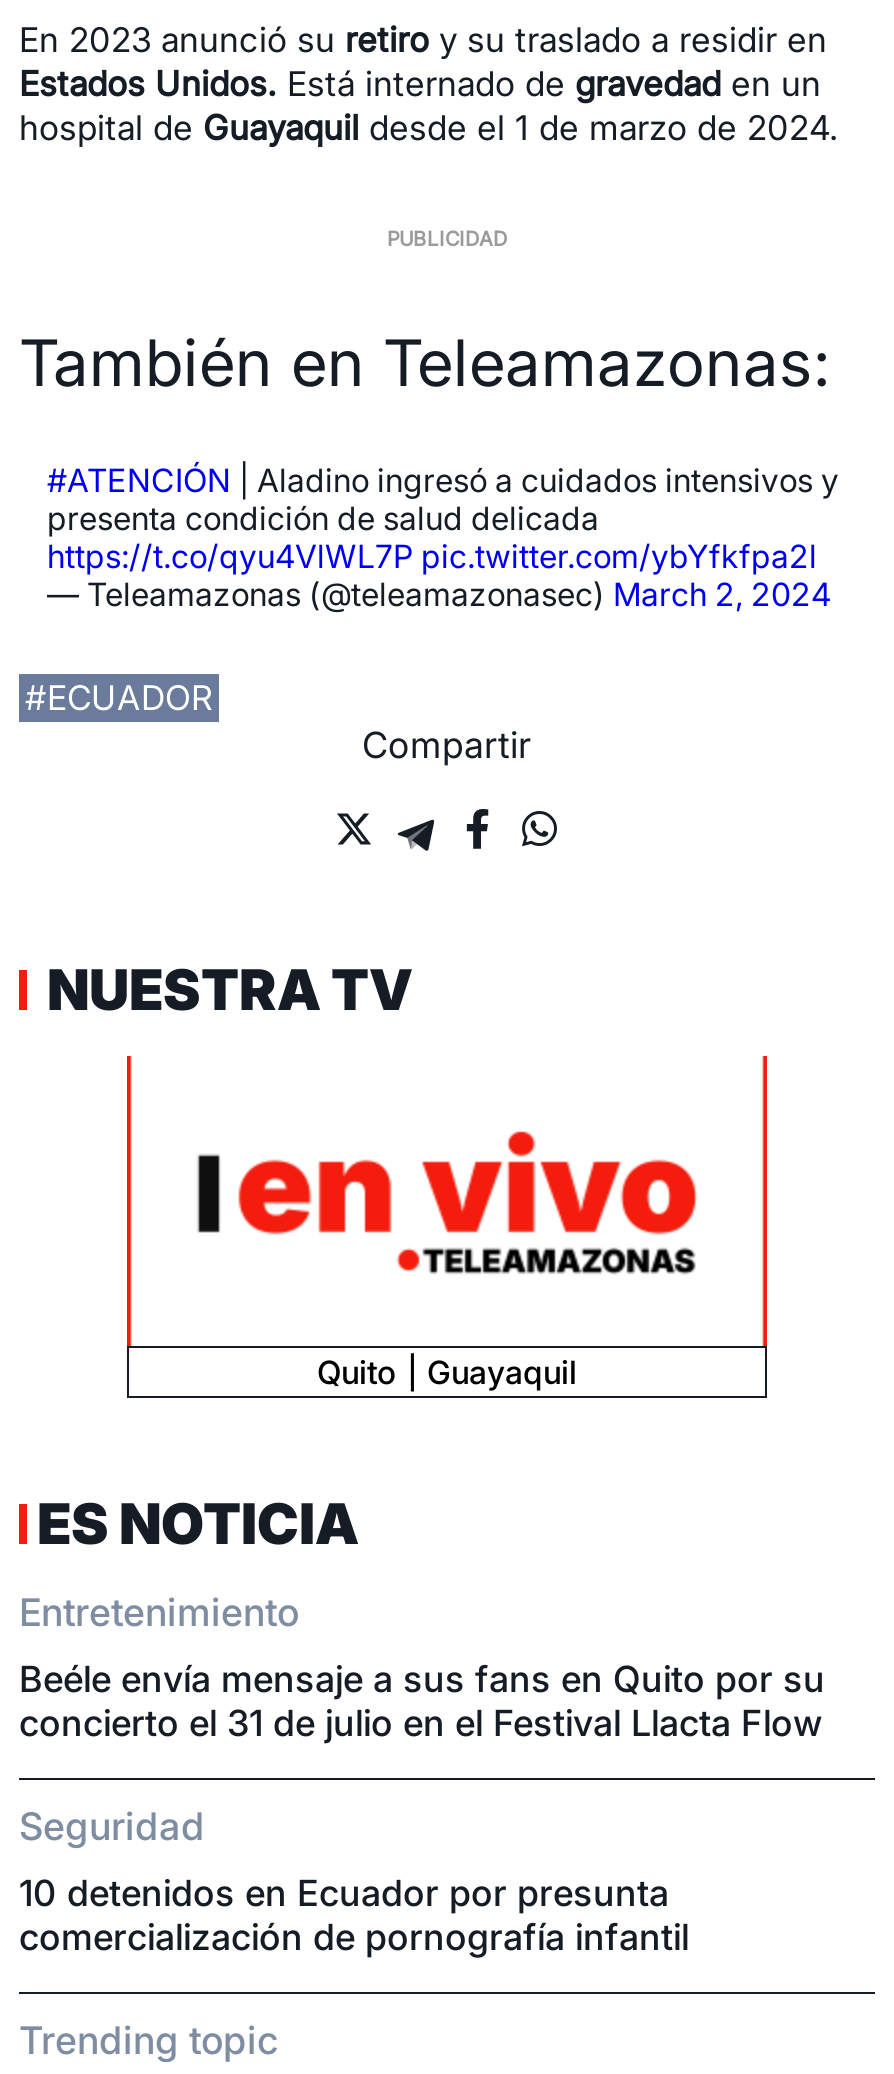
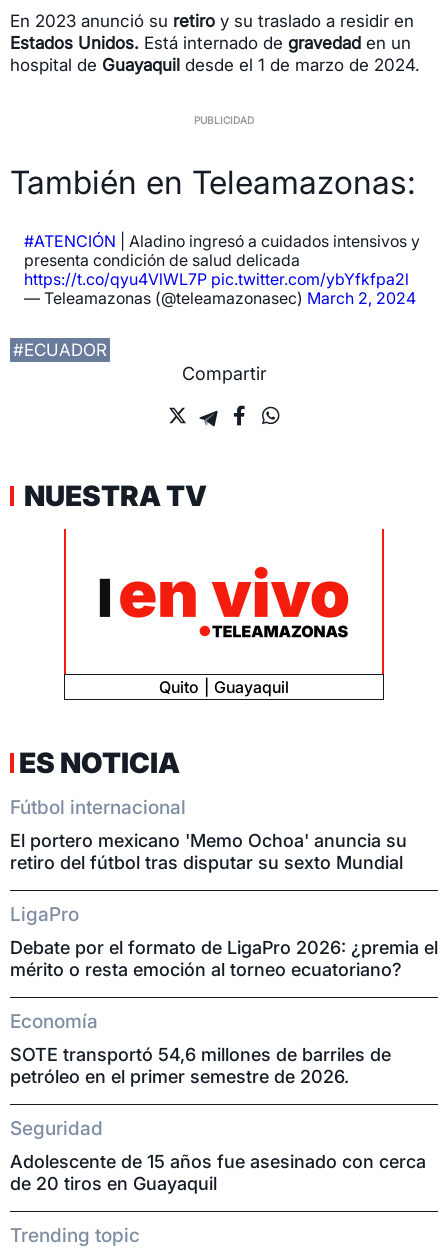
- Entretenimiento
- Beéle envía mensaje a sus fans en Quito por su
- concierto el 31 de julio en el Festival Llacta Flow
+ Fútbol internacional
+ El portero mexicano 'Memo Ochoa' anuncia su
+ retiro del fútbol tras disputar su sexto Mundial
+ LigaPro
+ Debate por el formato de LigaPro 2026: ¿premia el
+ mérito o resta emoción al torneo ecuatoriano?
+ Economía
+ SOTE transportó 54,6 millones de barriles de
+ petróleo en el primer semestre de 2026.

- 10 detenidos en Ecuador por presunta
- comercialización de pornografía infantil
+ Adolescente de 15 años fue asesinado con cerca
+ de 20 tiros en Guayaquil
